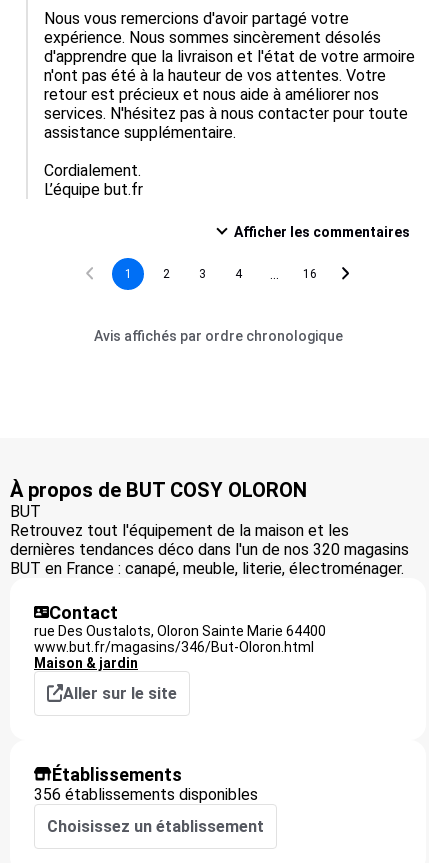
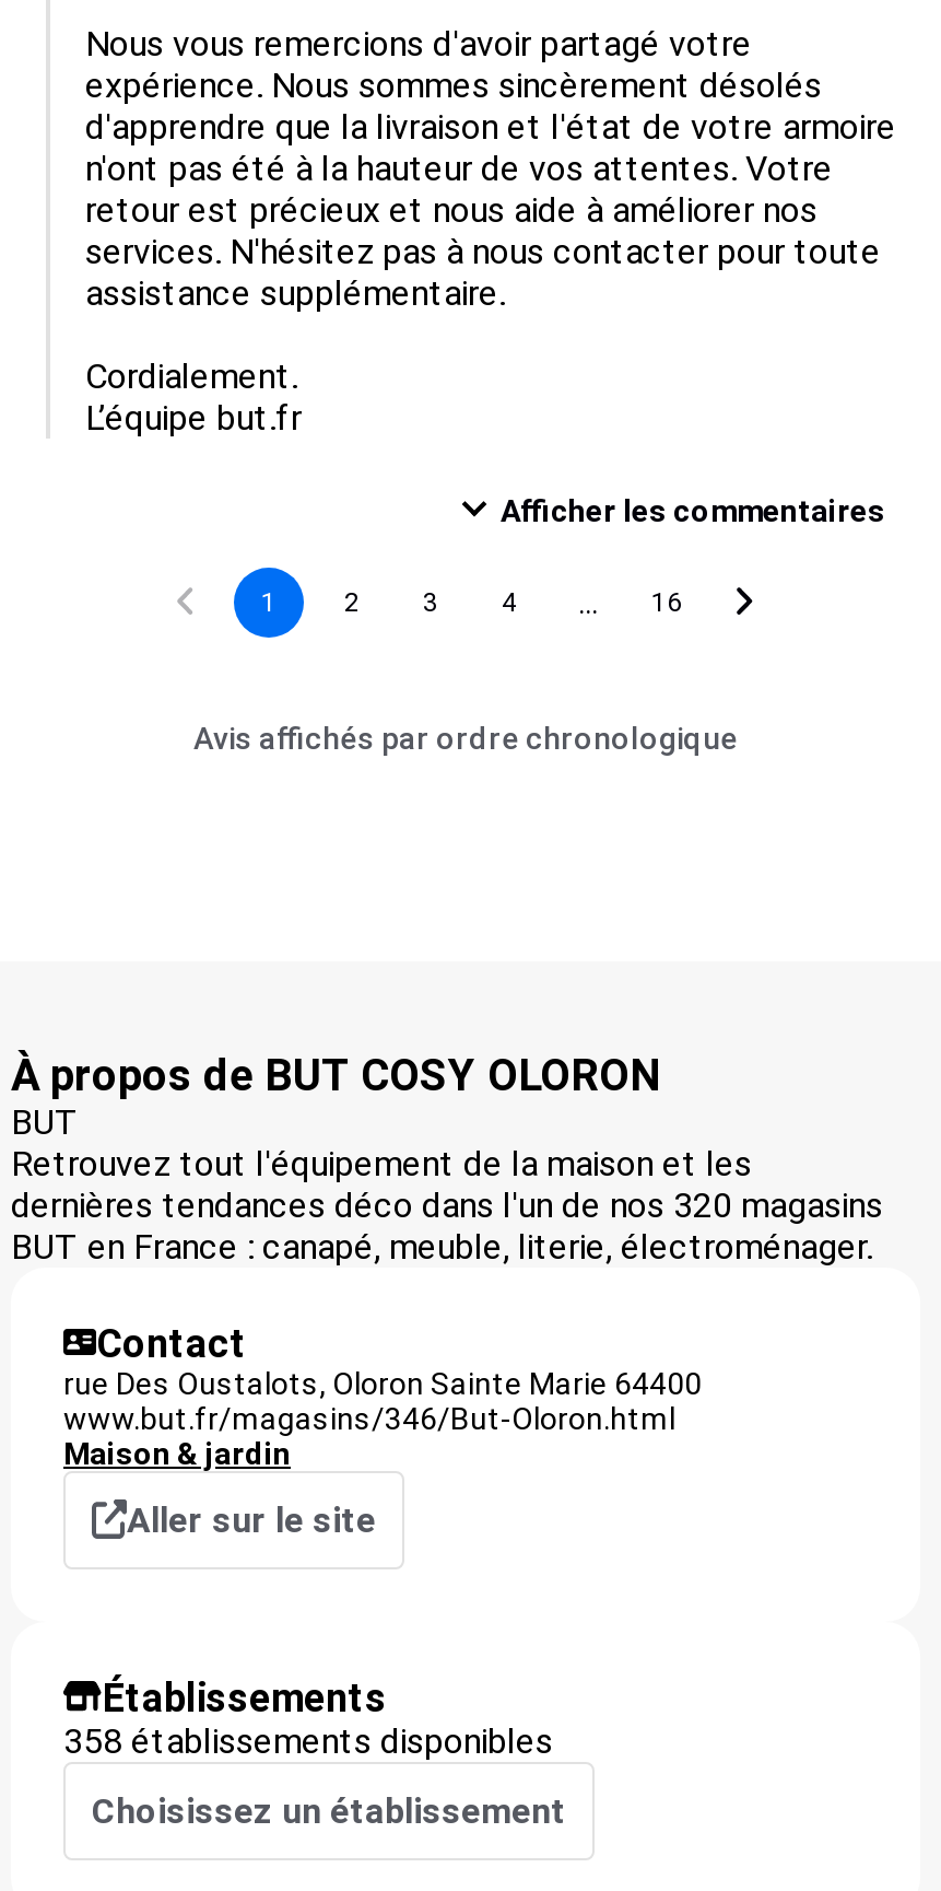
- 356 établissements disponibles
+ 358 établissements disponibles
